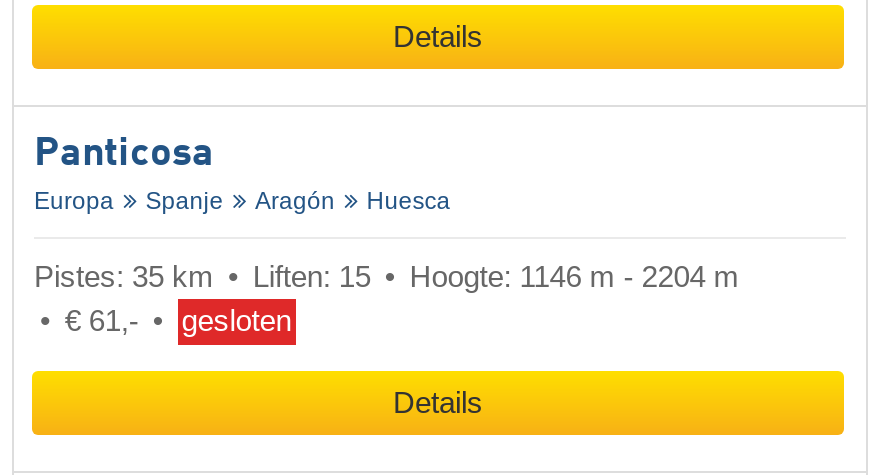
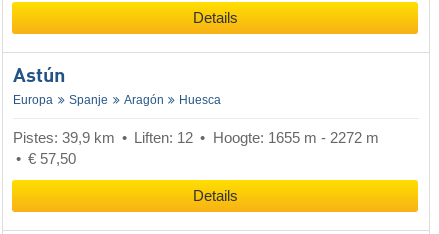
- Panticosa
+ Astún

- Pistes: 35 km
- Liften: 15
- Hoogte: 1146 m - 2204 m
- € 61,-
- gesloten
+ Pistes: 39,9 km
+ Liften: 12
+ Hoogte: 1655 m - 2272 m
+ € 57,50
